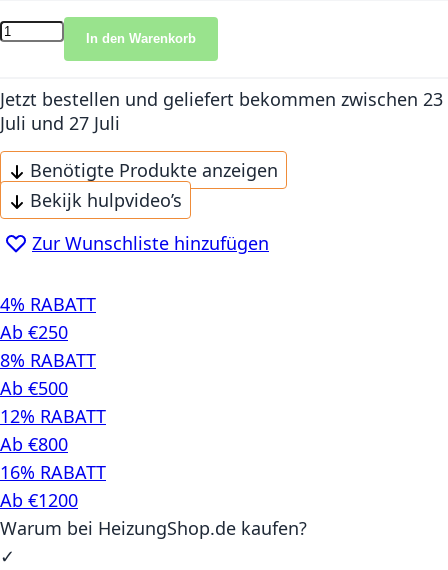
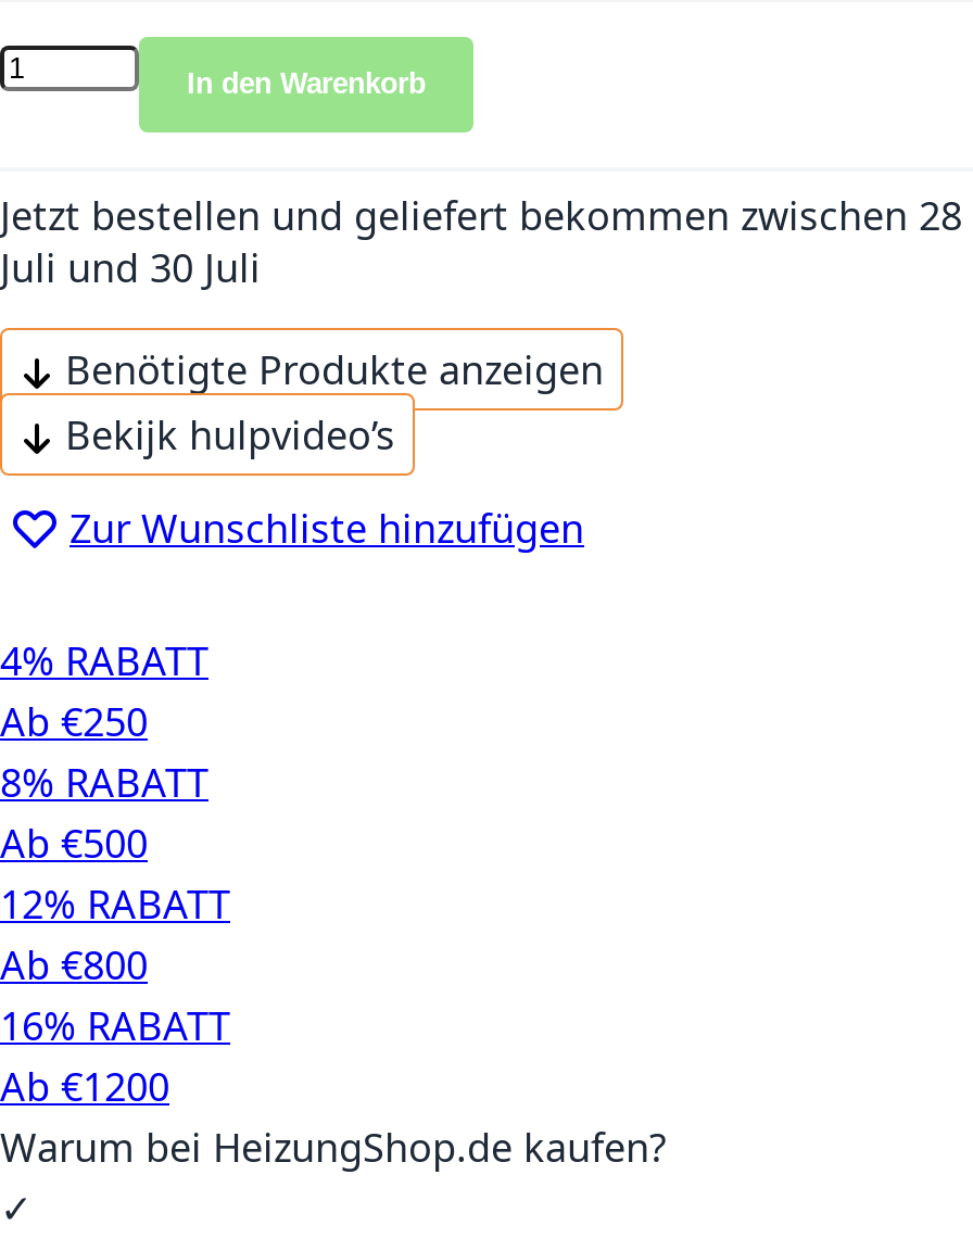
- Jetzt bestellen und geliefert bekommen zwischen 23
+ Jetzt bestellen und geliefert bekommen zwischen 28

- Juli und 27 Juli
+ Juli und 30 Juli
